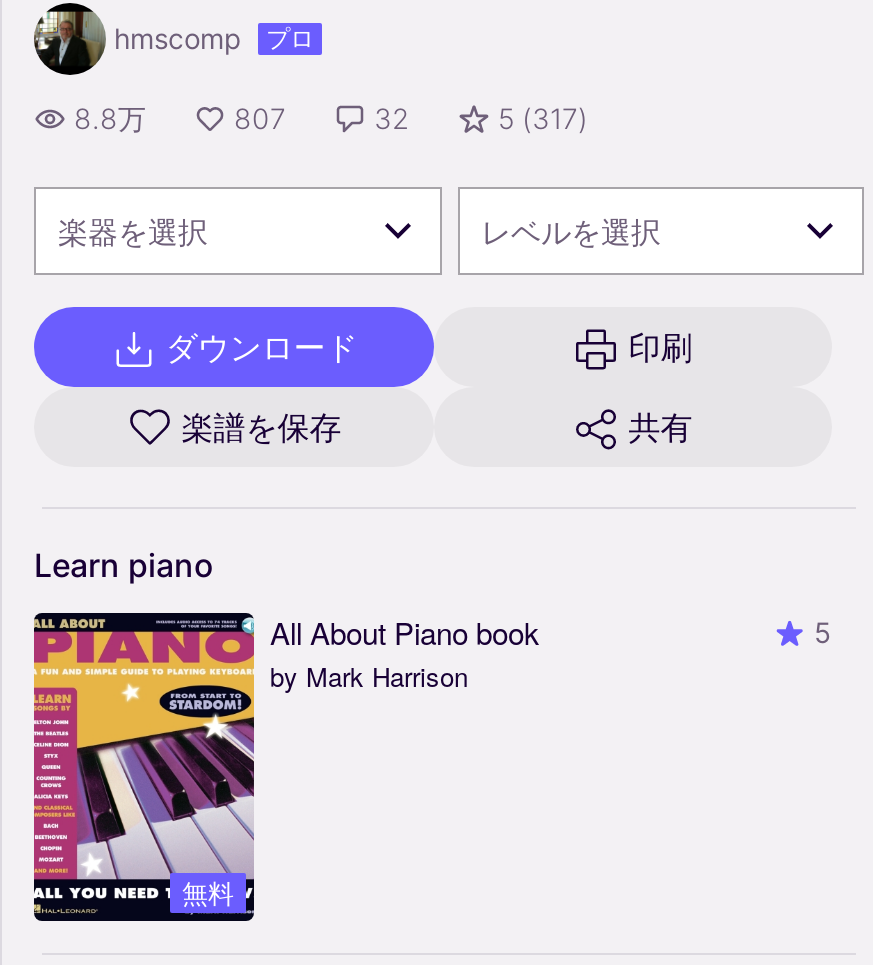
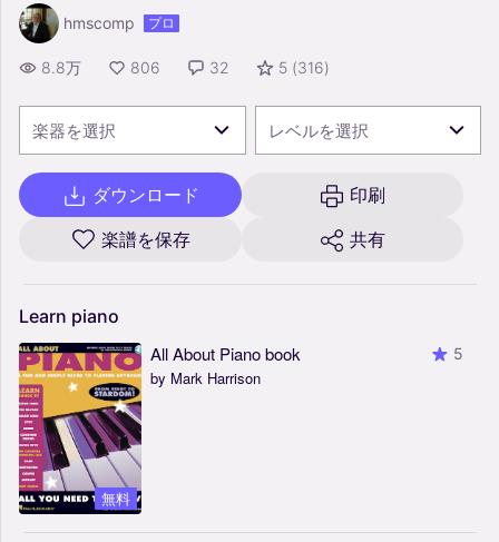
- 807
+ 806

- 5 (317)
+ 5 (316)
